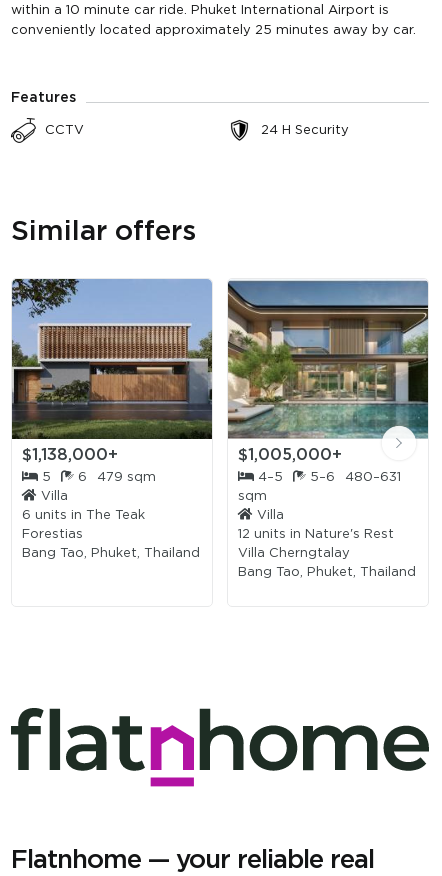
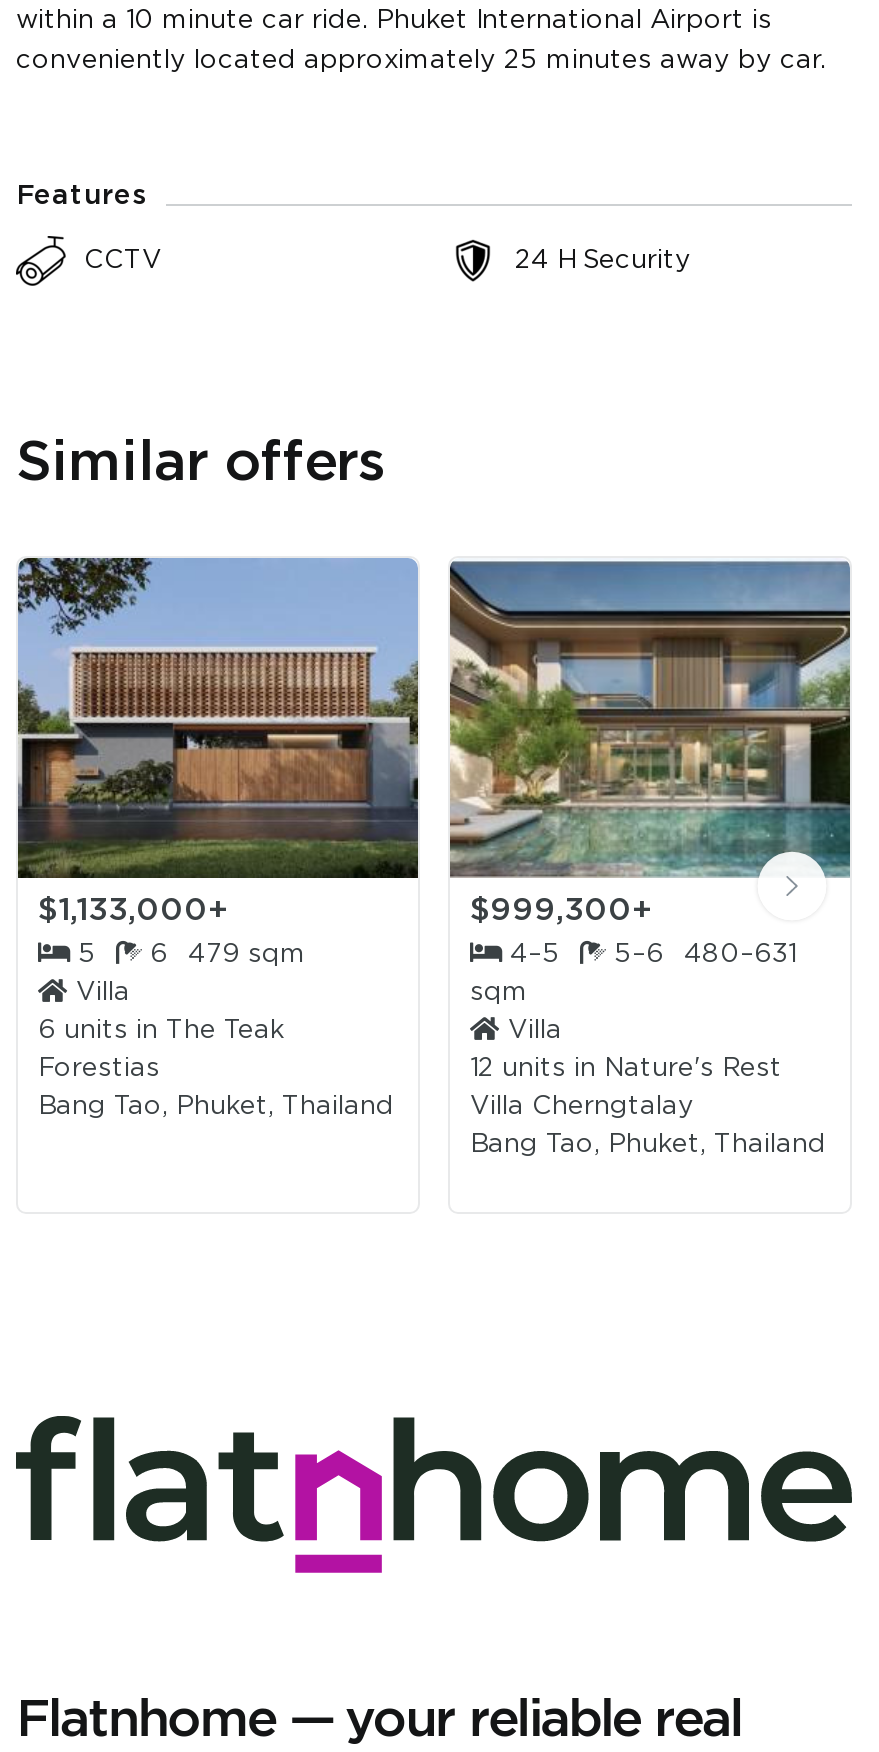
- $1,138,000+
+ $1,133,000+

- $1,005,000+
+ $999,300+
